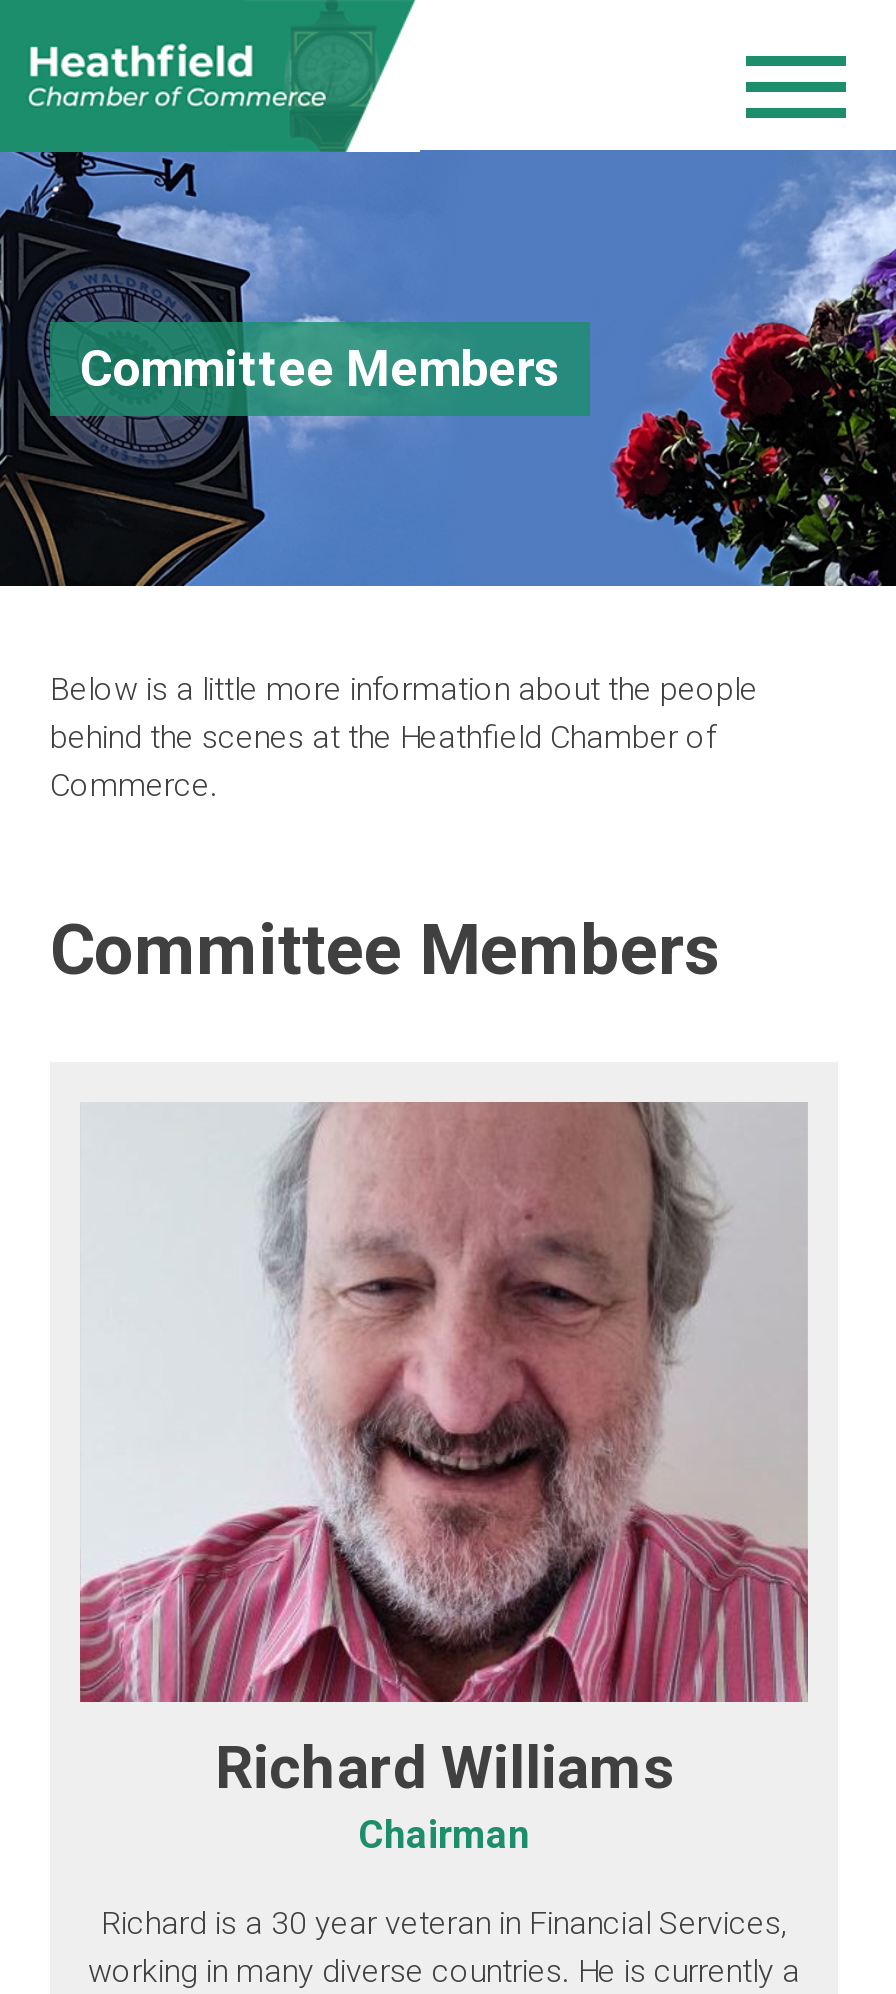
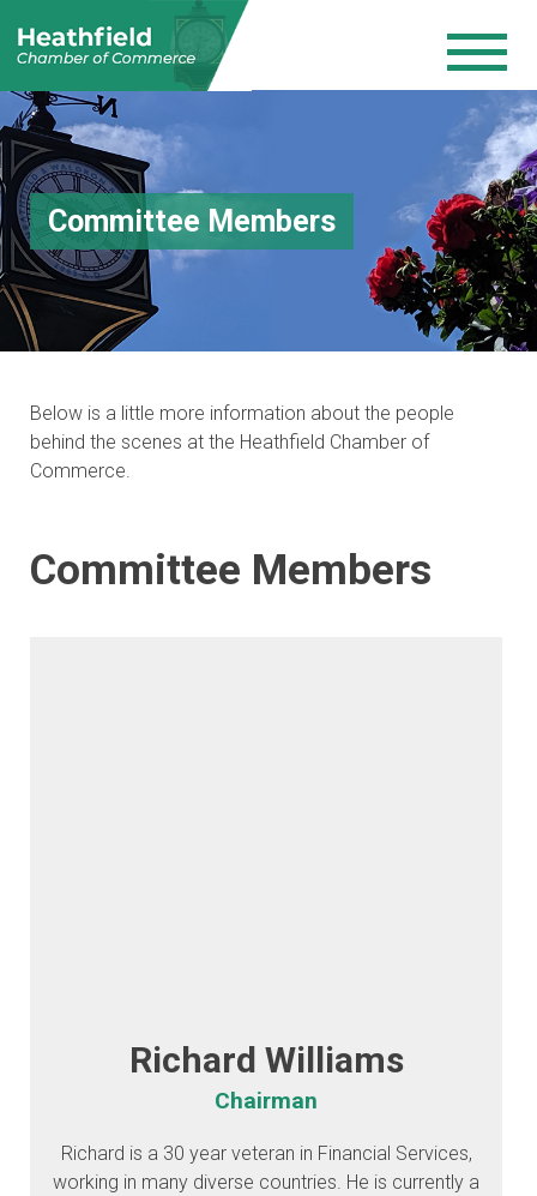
- [image]
